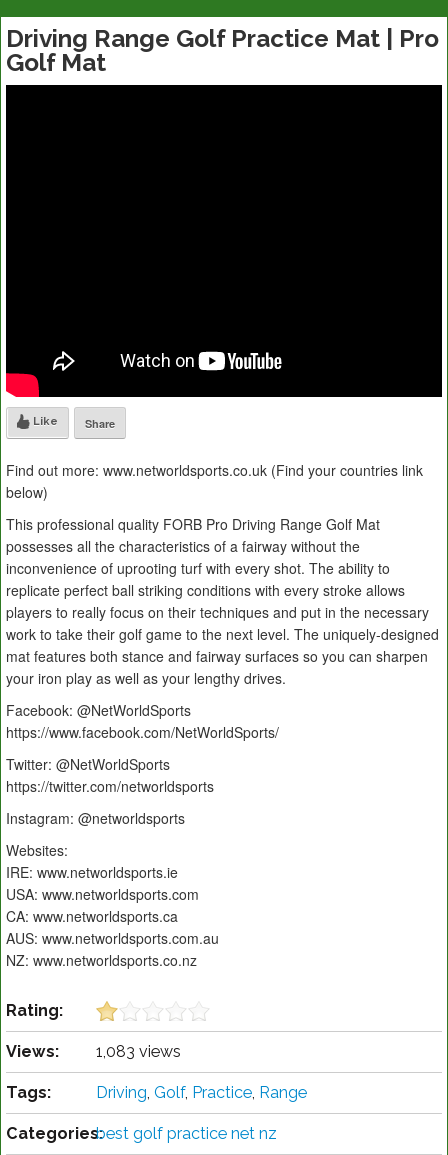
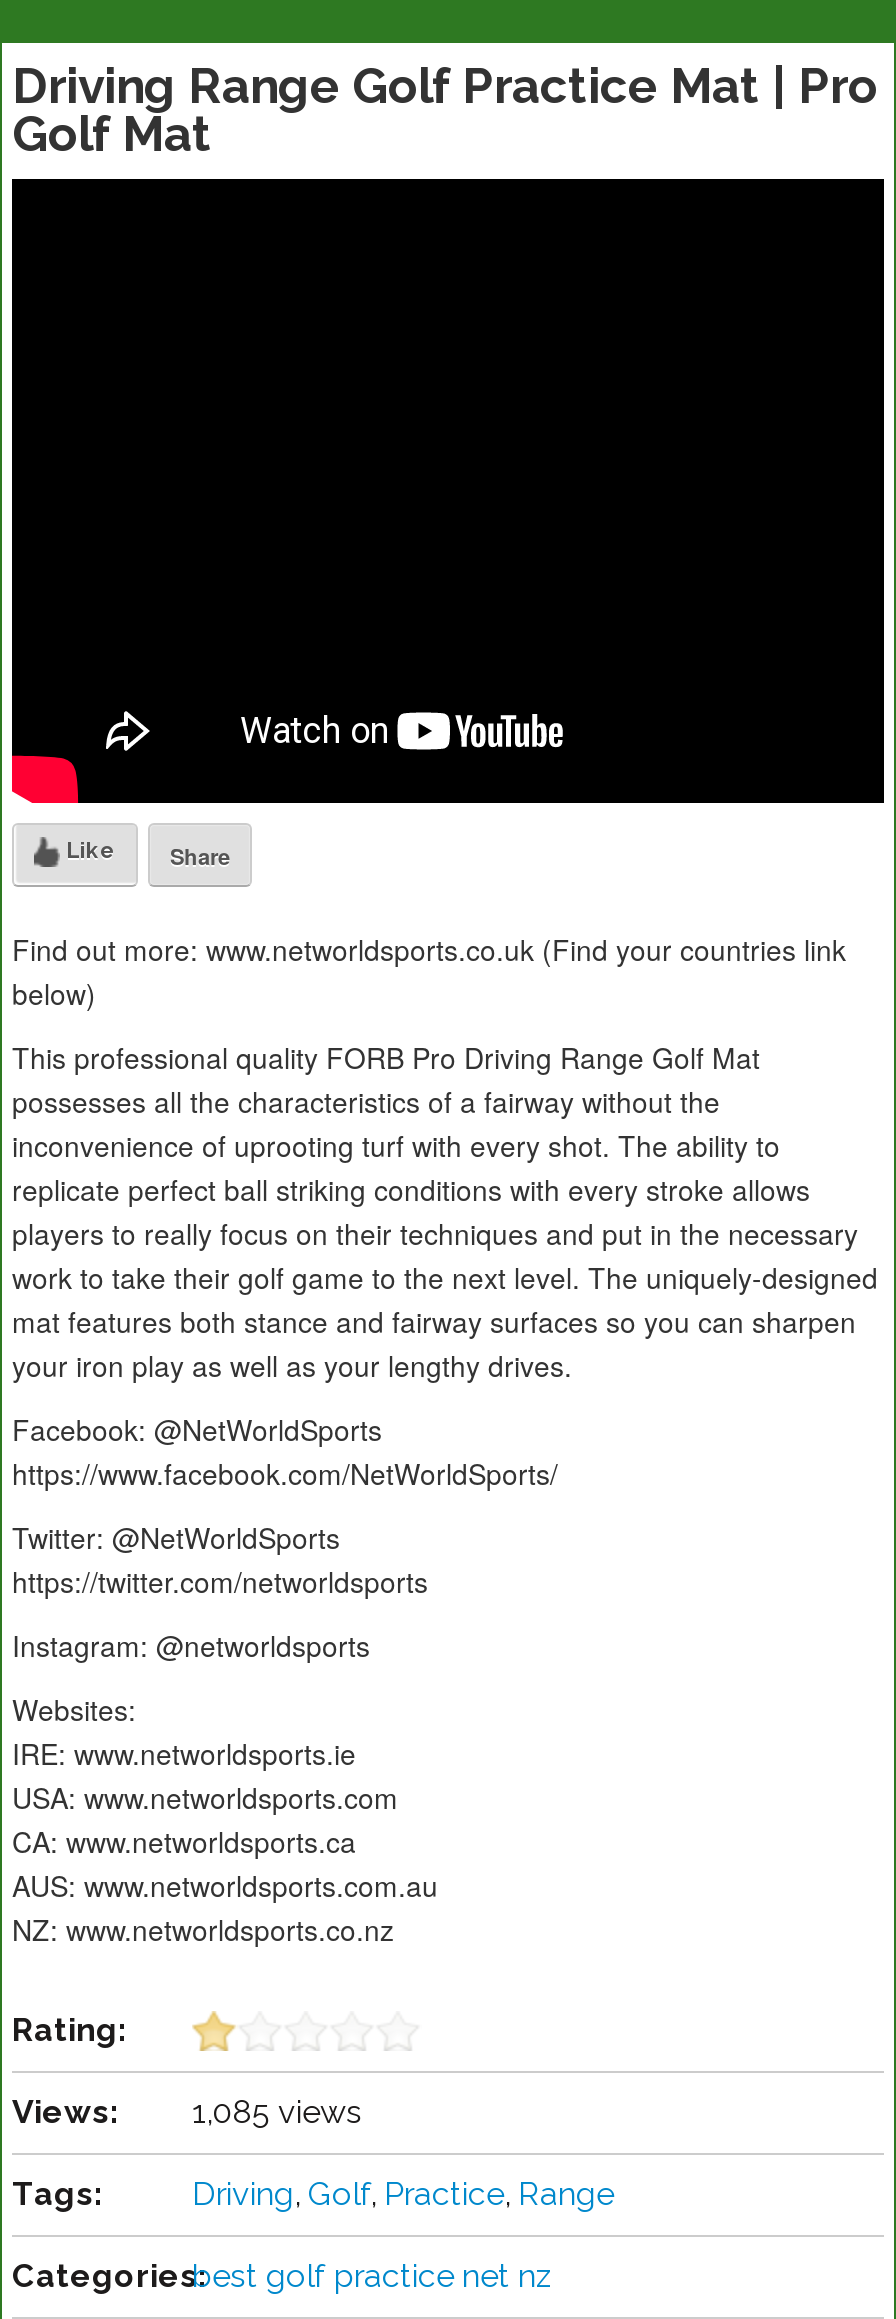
- Views: 1,083 views
+ Views: 1,085 views
